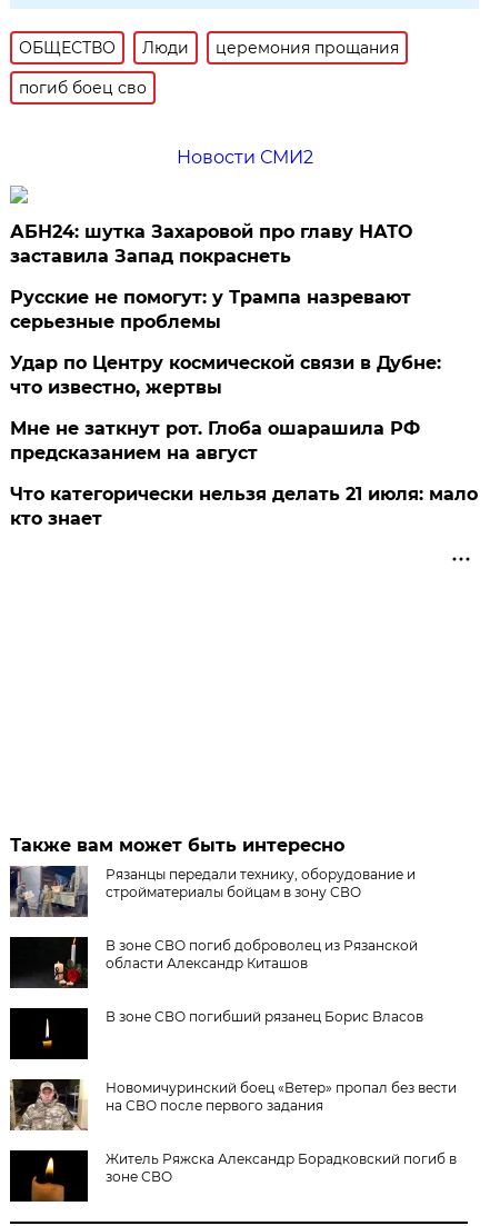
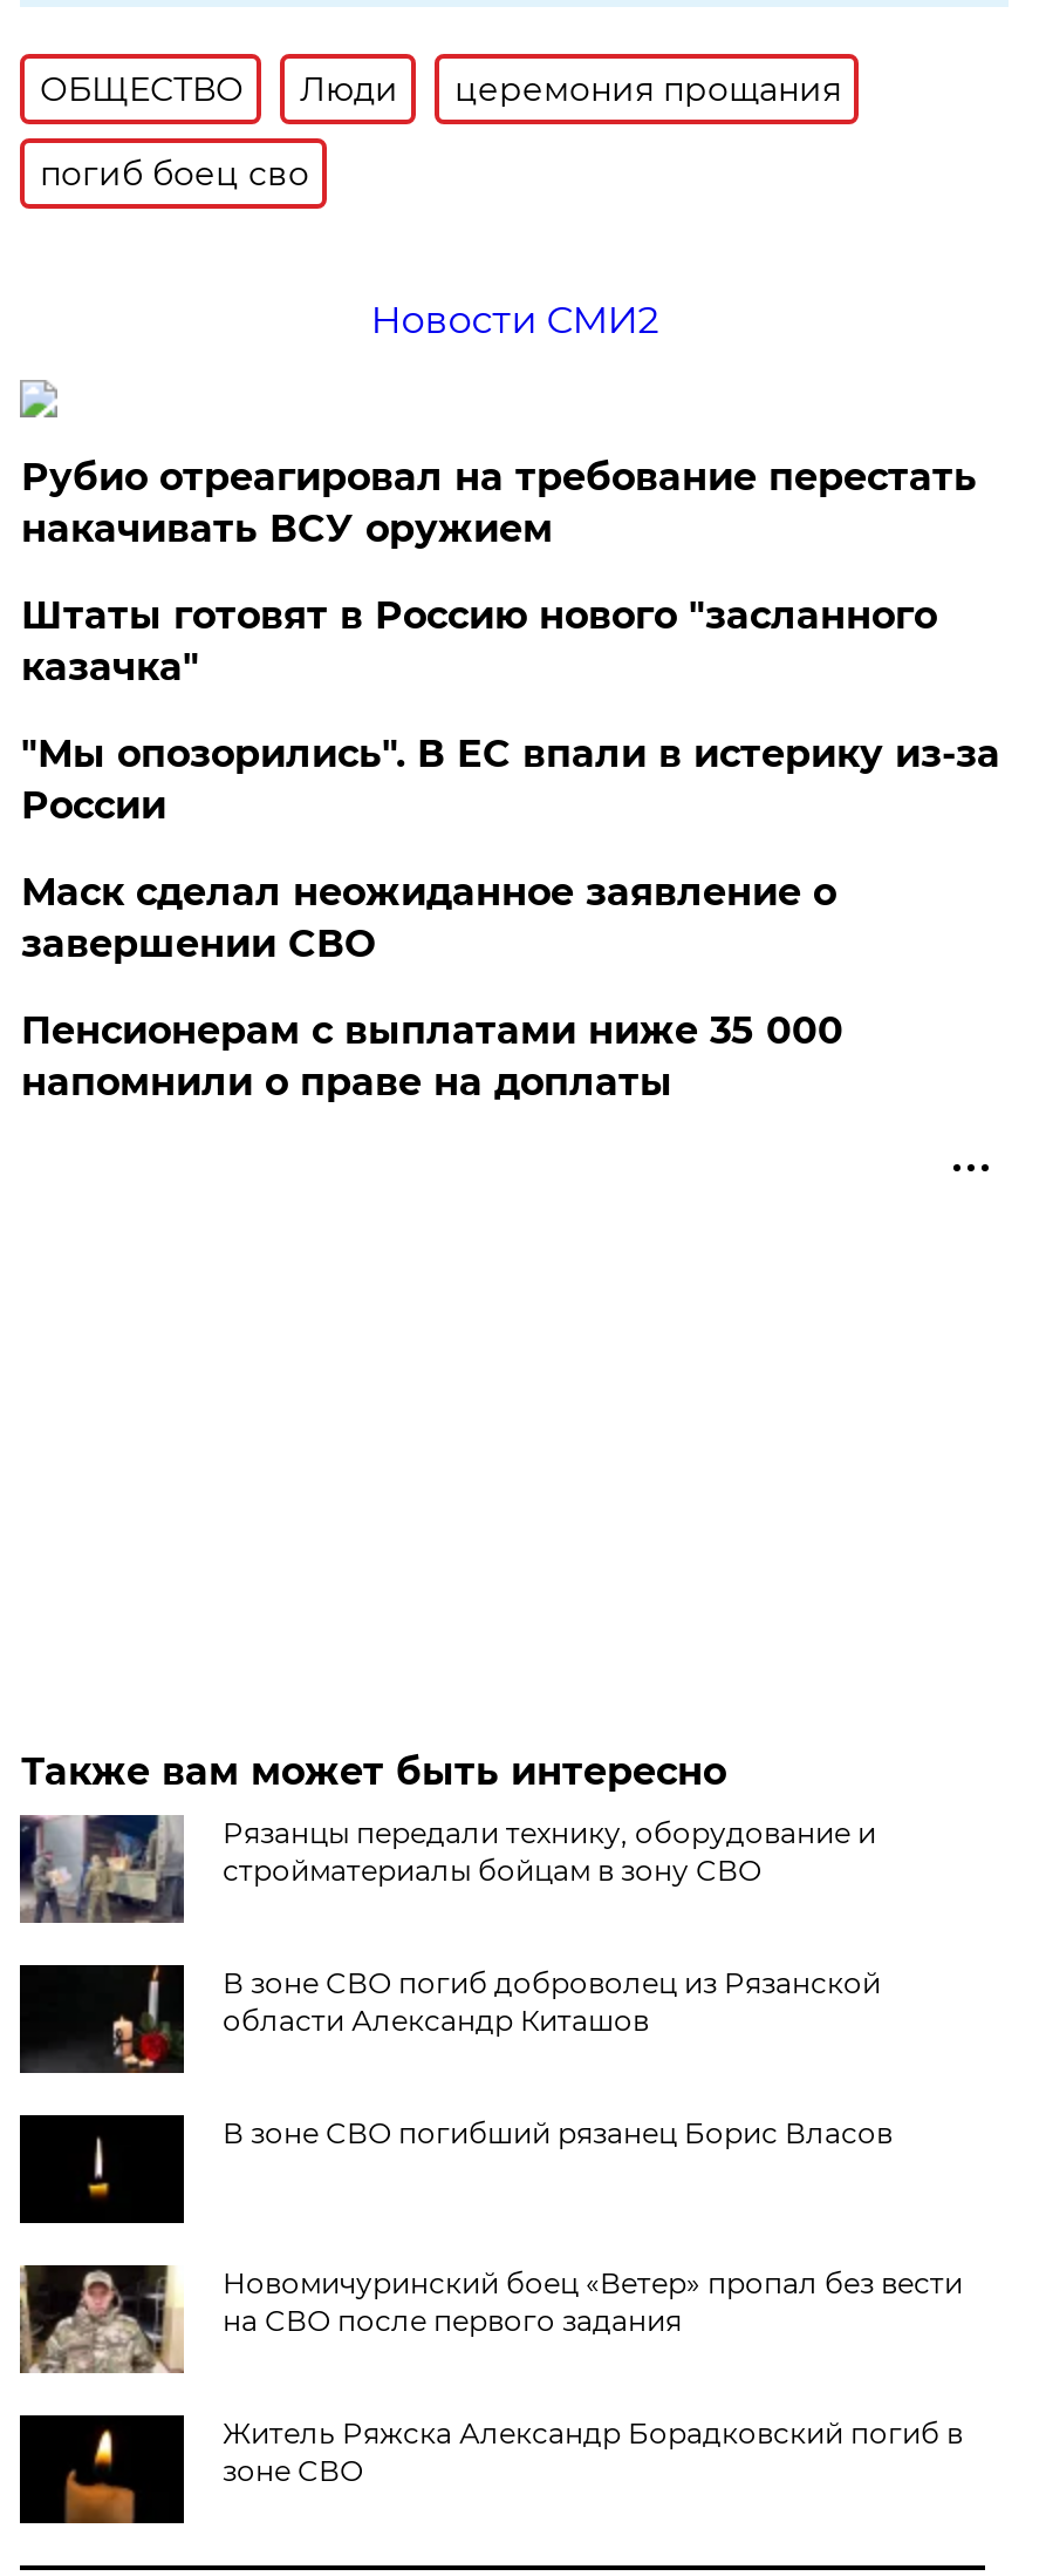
- АБН24: шутка Захаровой про главу НАТО
- заставила Запад покраснеть
+ Рубио отреагировал на требование перестать
+ накачивать ВСУ оружием

- Русские не помогут: у Трампа назревают
- серьезные проблемы
+ Штаты готовят в Россию нового "засланного
+ казачка"

- Удар по Центру космической связи в Дубне:
- что известно, жертвы
+ "Мы опозорились". В ЕС впали в истерику из-за
+ России

- Мне не заткнут рот. Глоба ошарашила РФ
- предсказанием на август
+ Маск сделал неожиданное заявление о
+ завершении СВО

- Что категорически нельзя делать 21 июля: мало
- кто знает
+ Пенсионерам с выплатами ниже 35 000
+ напомнили о праве на доплаты
